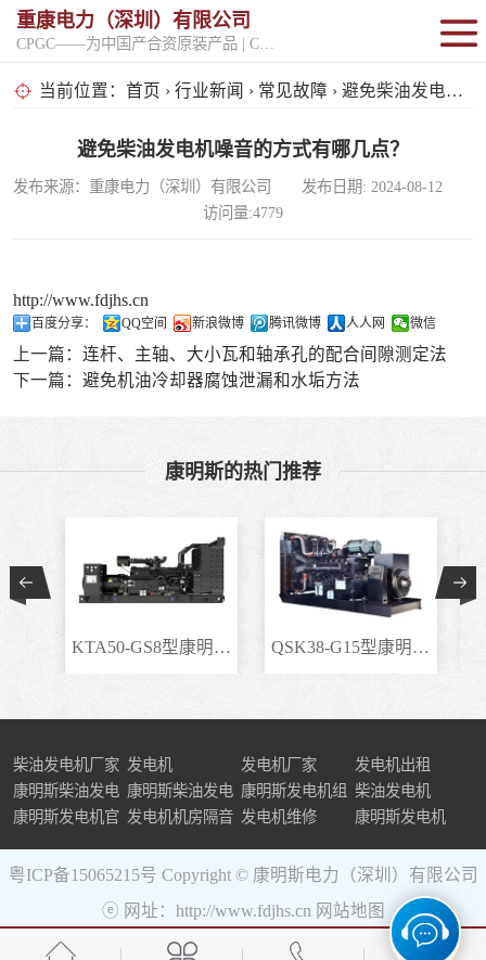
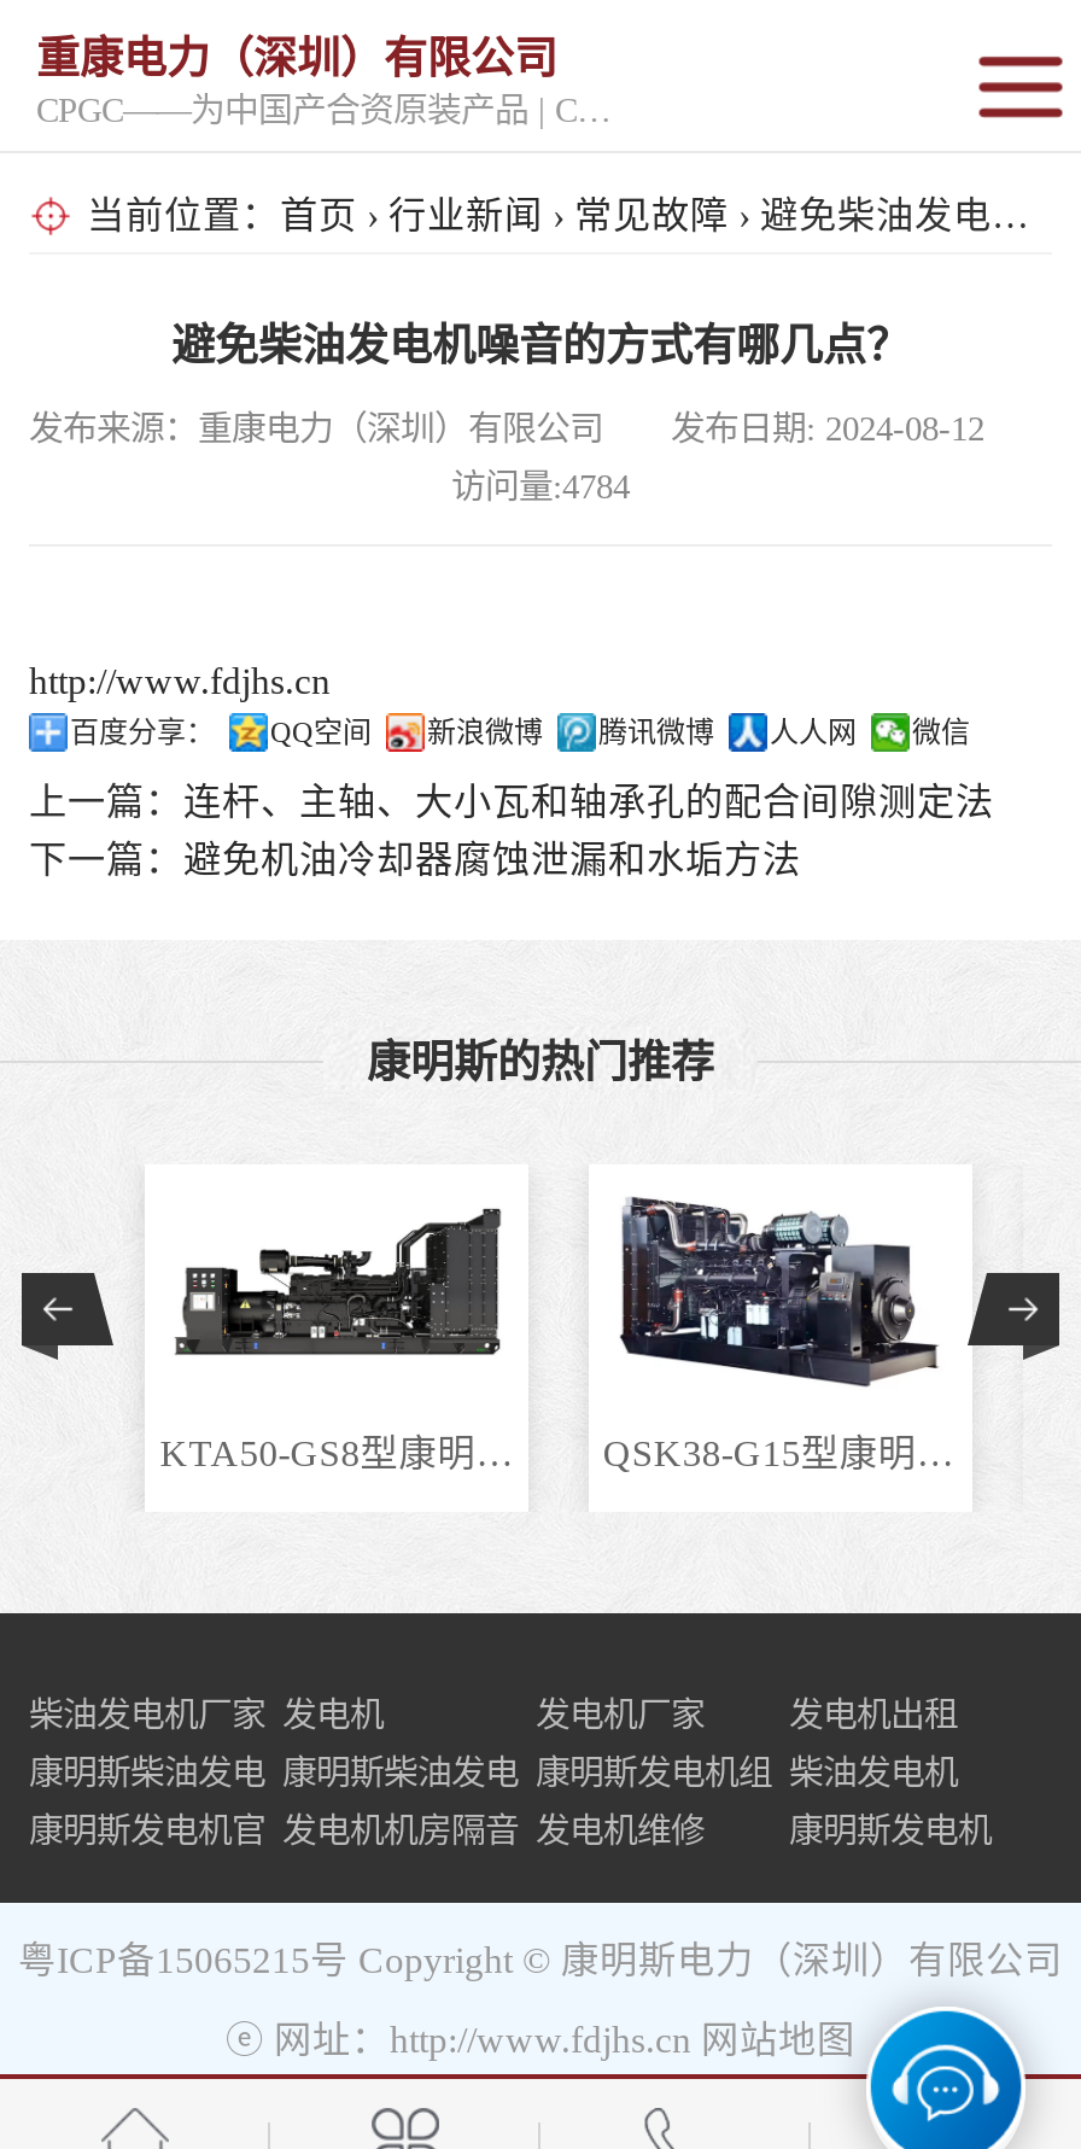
- 访问量:4779
+ 访问量:4784
